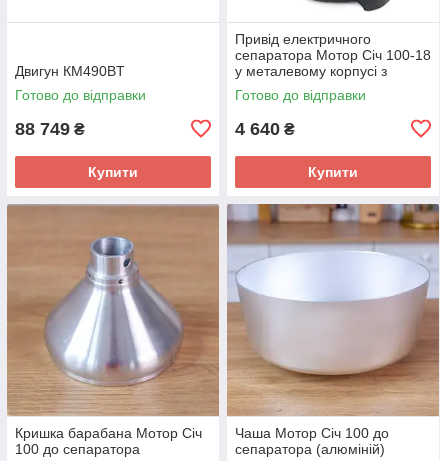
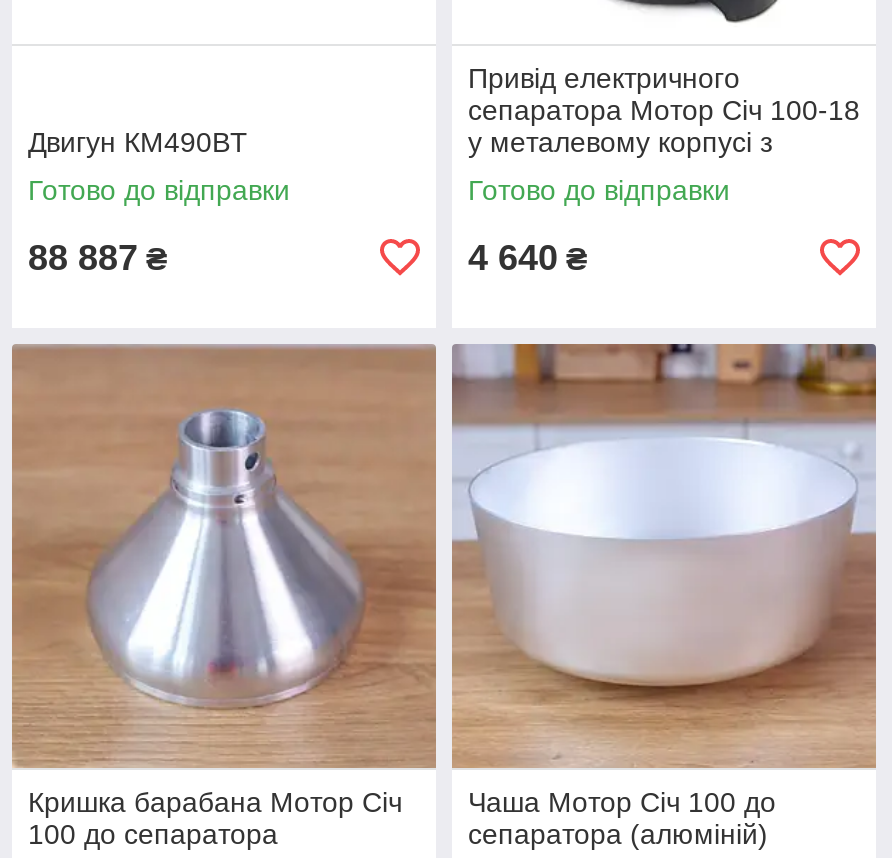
- 88 749 ₴
- Купити
+ 88 887 ₴

- Купити
